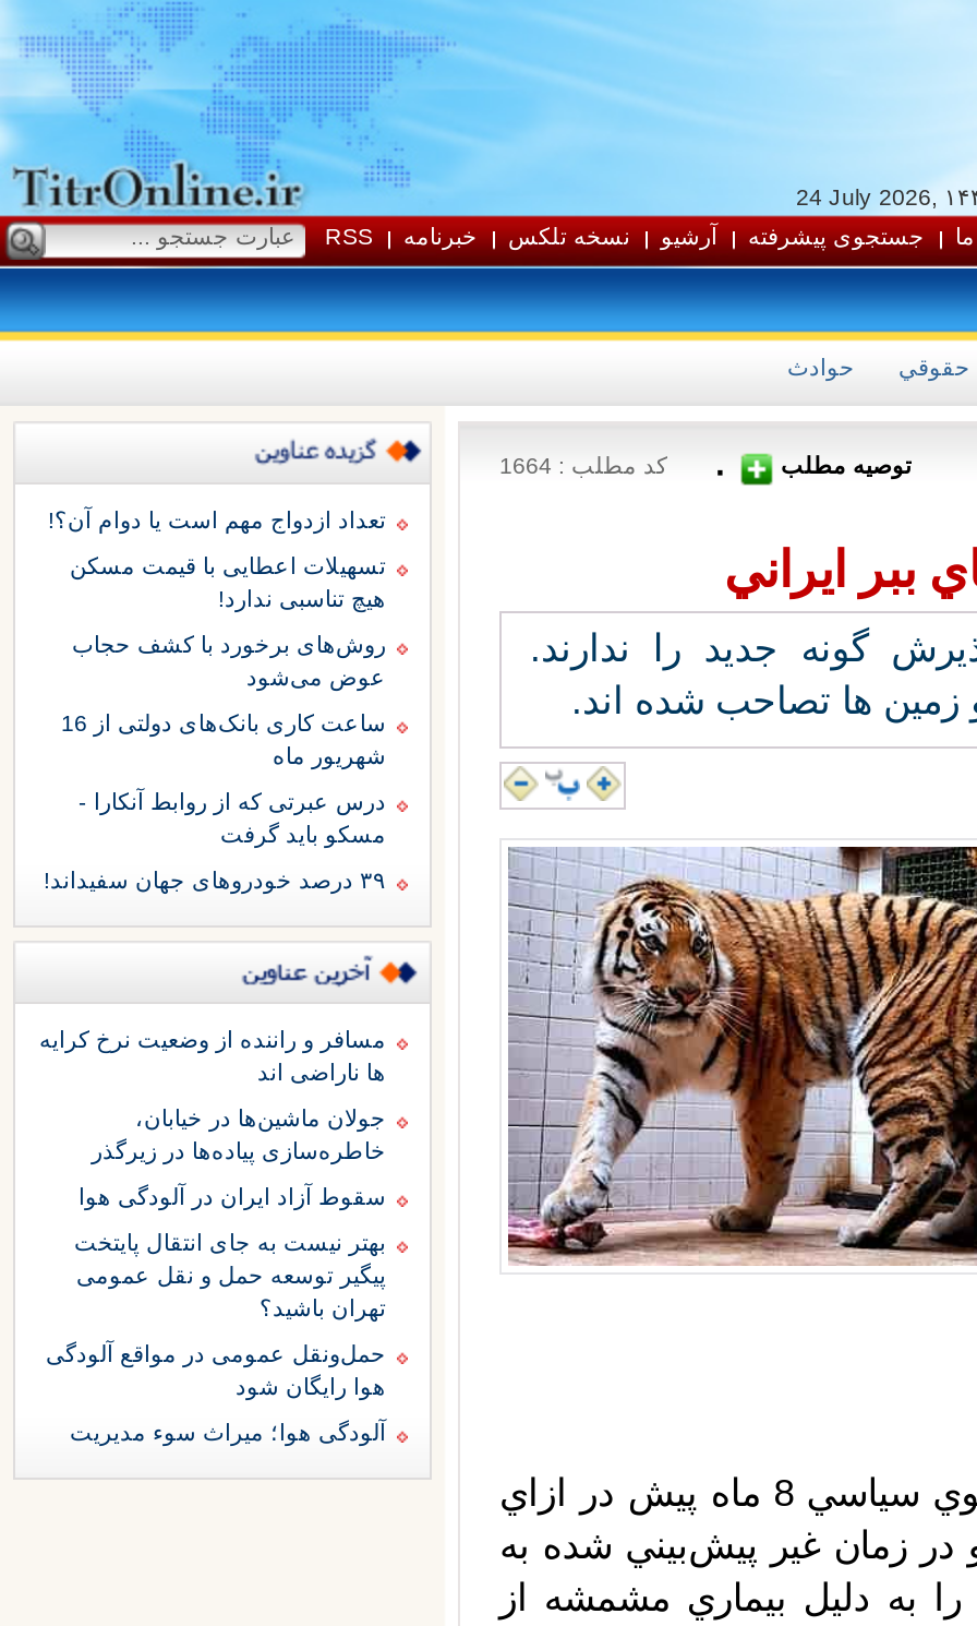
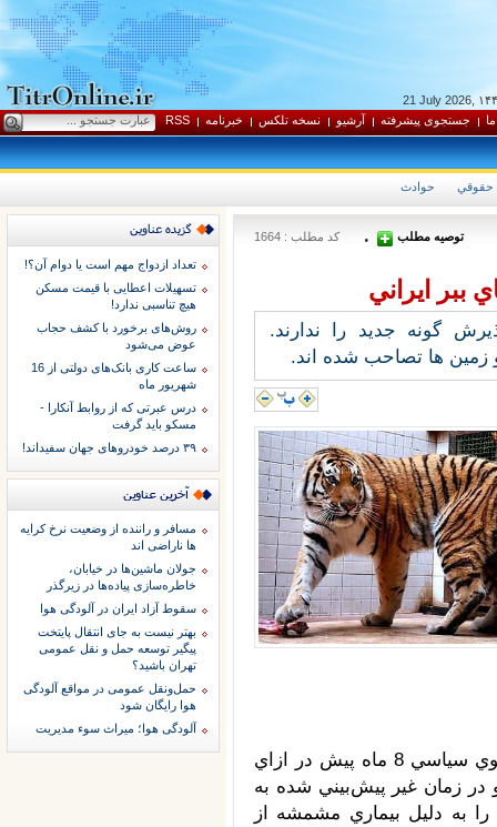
- 24 July 2026
+ 21 July 2026
